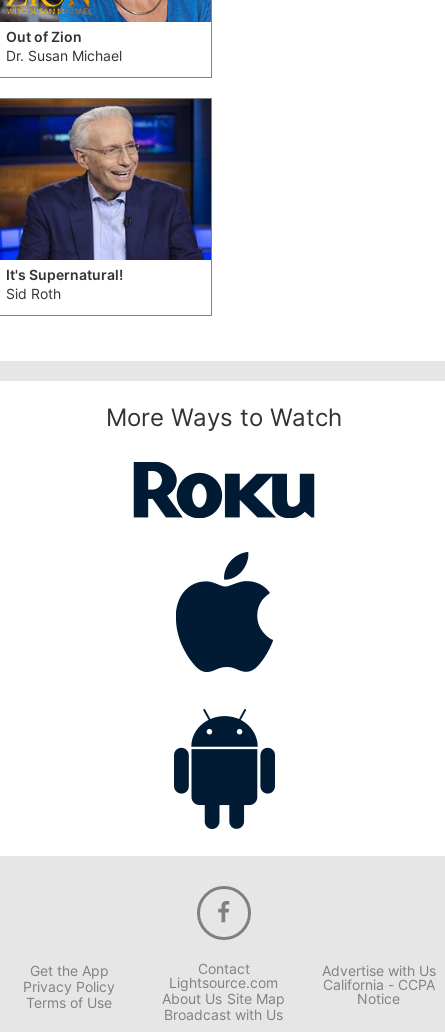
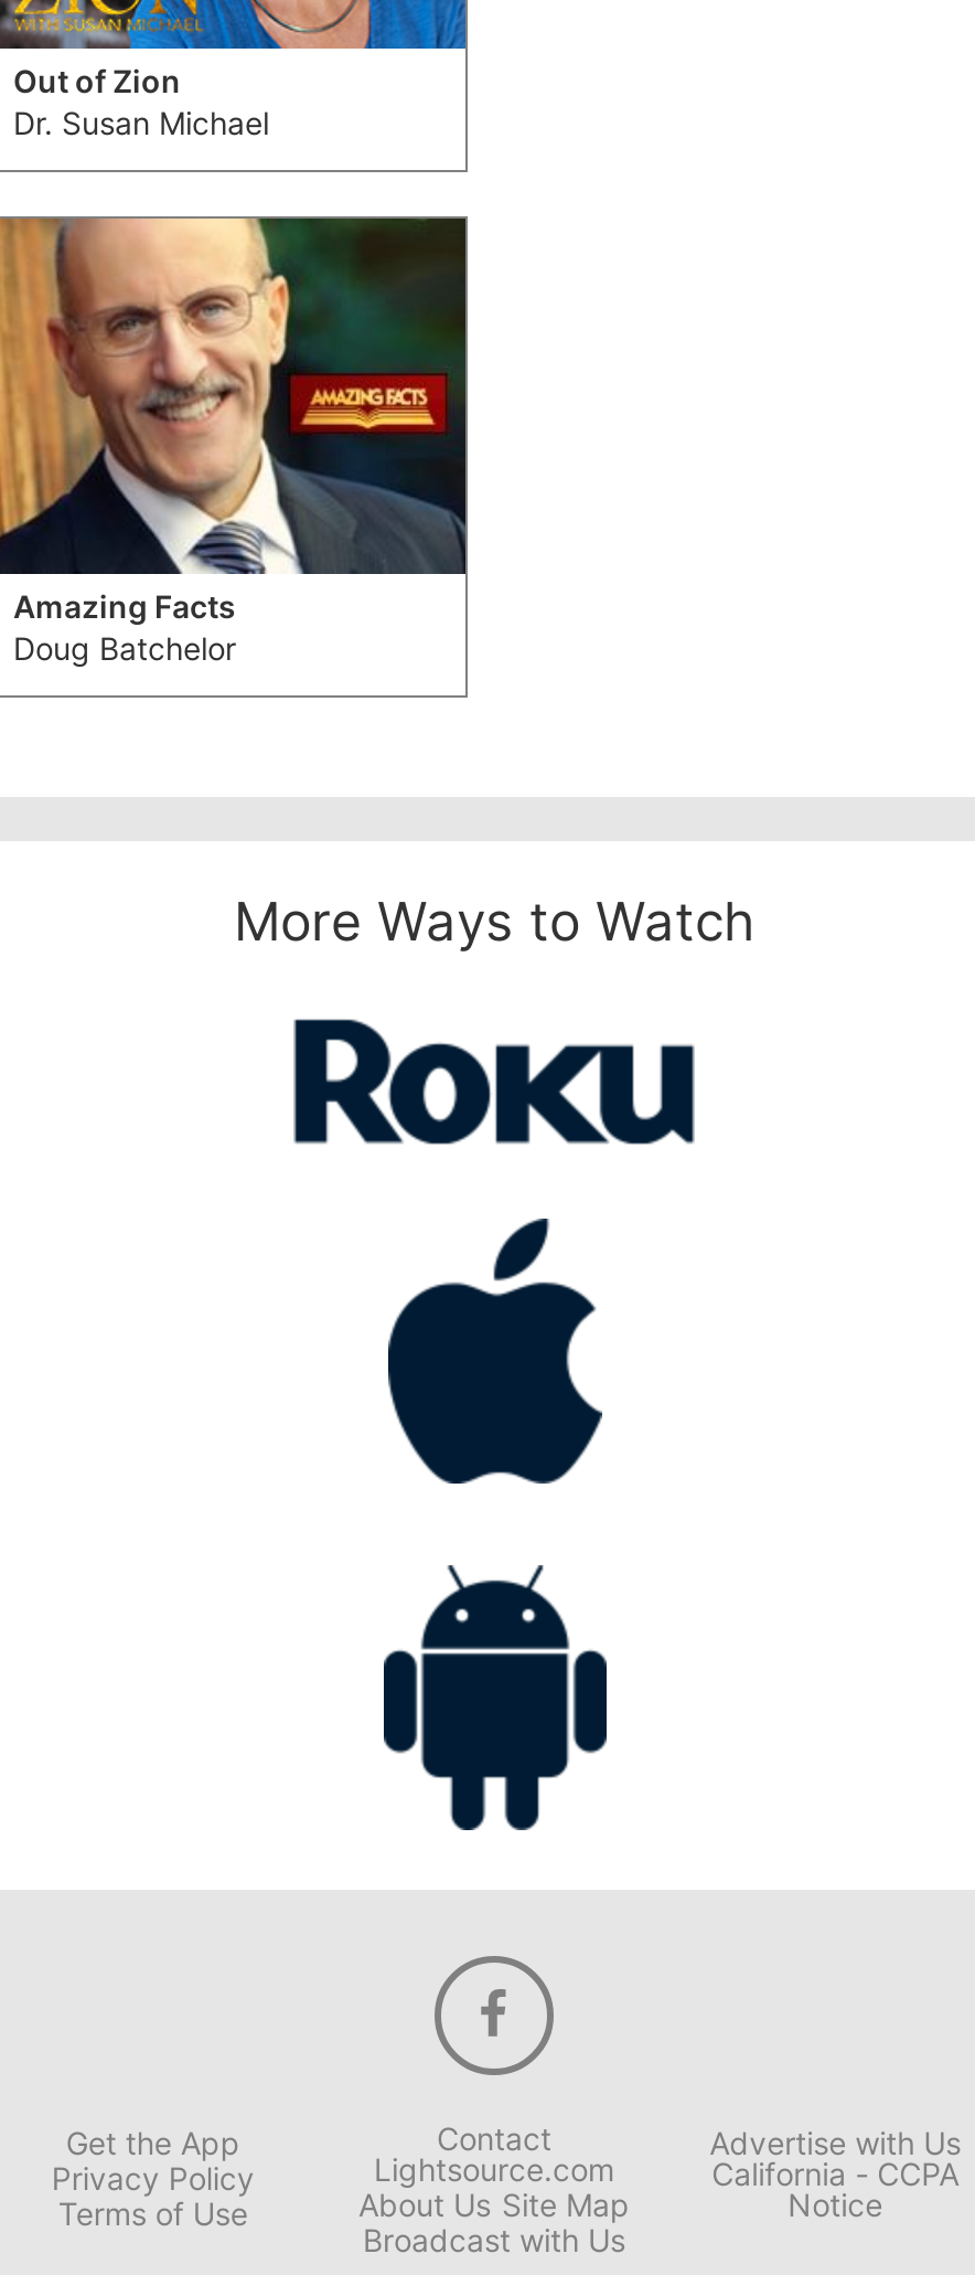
- [image]
- It's Supernatural!
- Sid Roth
+ [image]
+ Amazing Facts
+ Doug Batchelor
